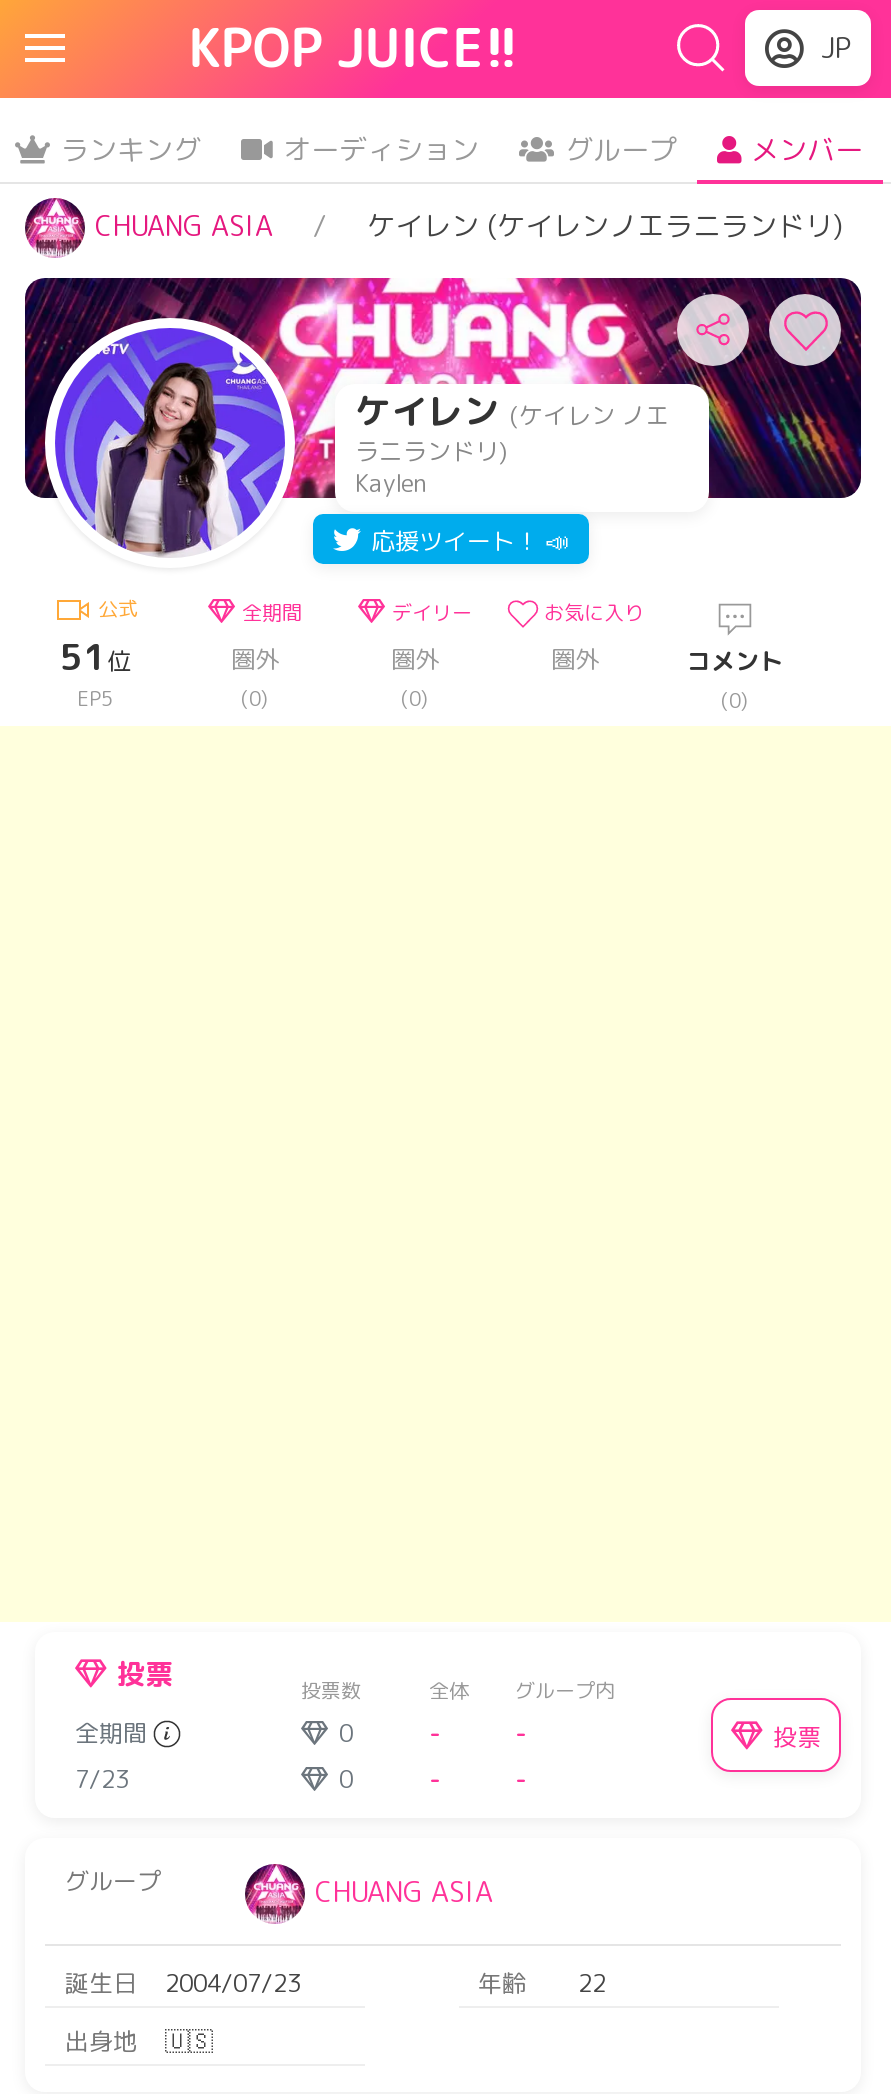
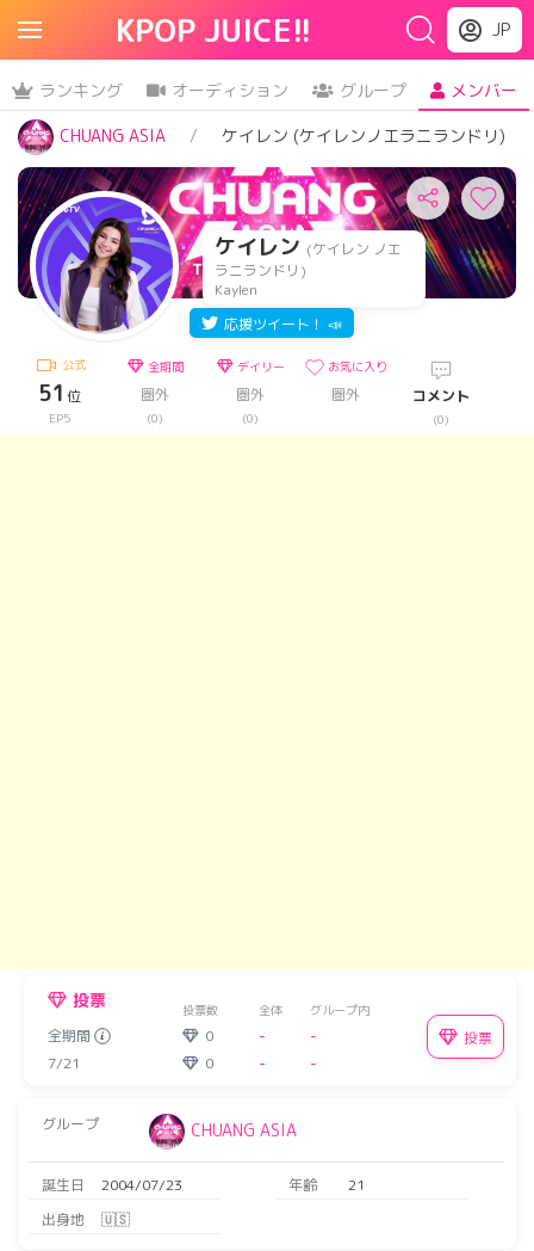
- 7/23
+ 7/21

- 年齢 22
+ 年齢 21
